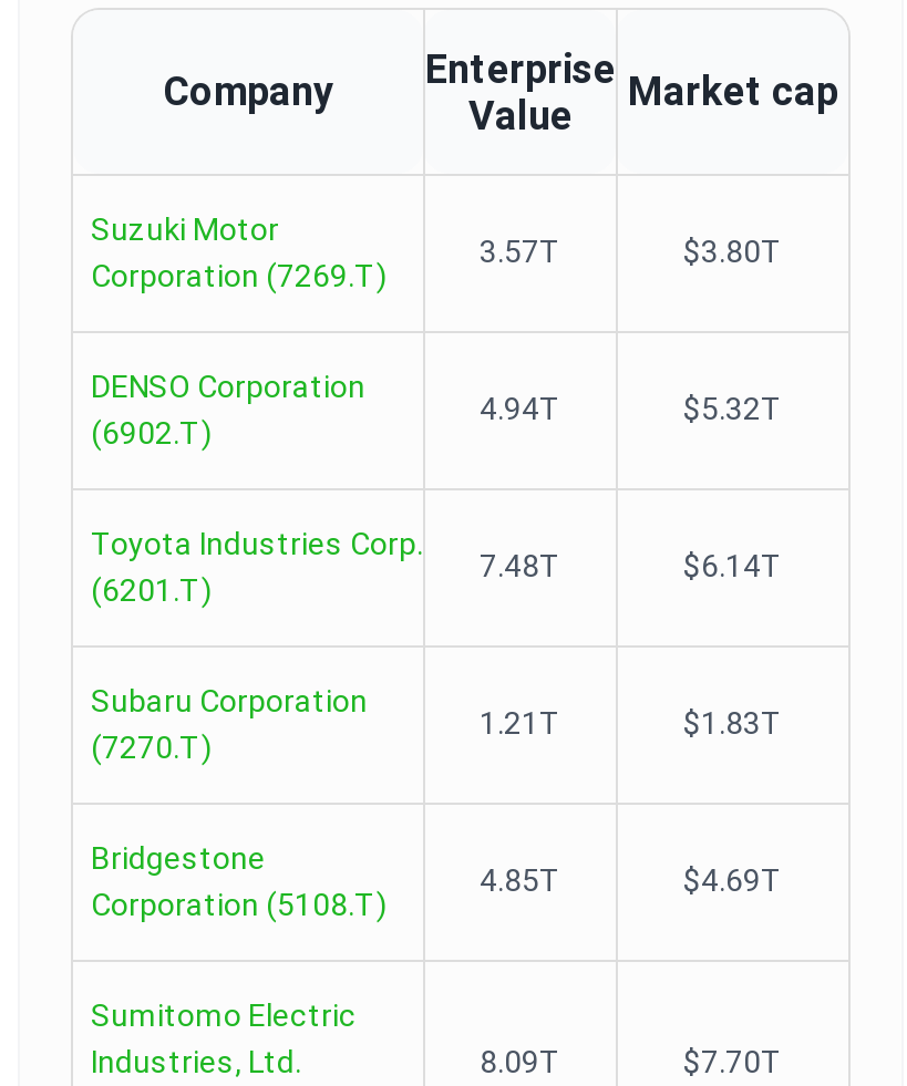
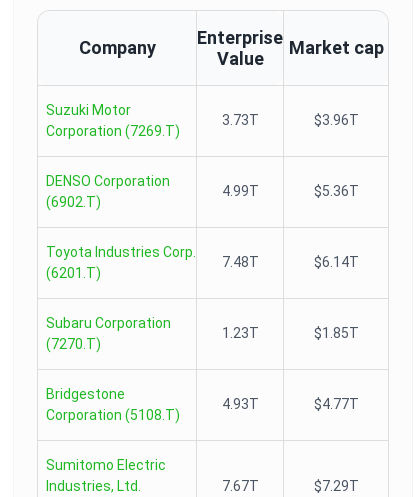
- 3.57T
- $3.80T
+ 3.73T
+ $3.96T

- 4.94T
- $5.32T
+ 4.99T
+ $5.36T

- 1.21T
- $1.83T
+ 1.23T
+ $1.85T

- 4.85T
- $4.69T
+ 4.93T
+ $4.77T

- 8.09T
- $7.70T
+ 7.67T
+ $7.29T
